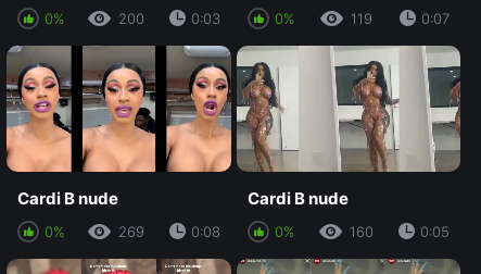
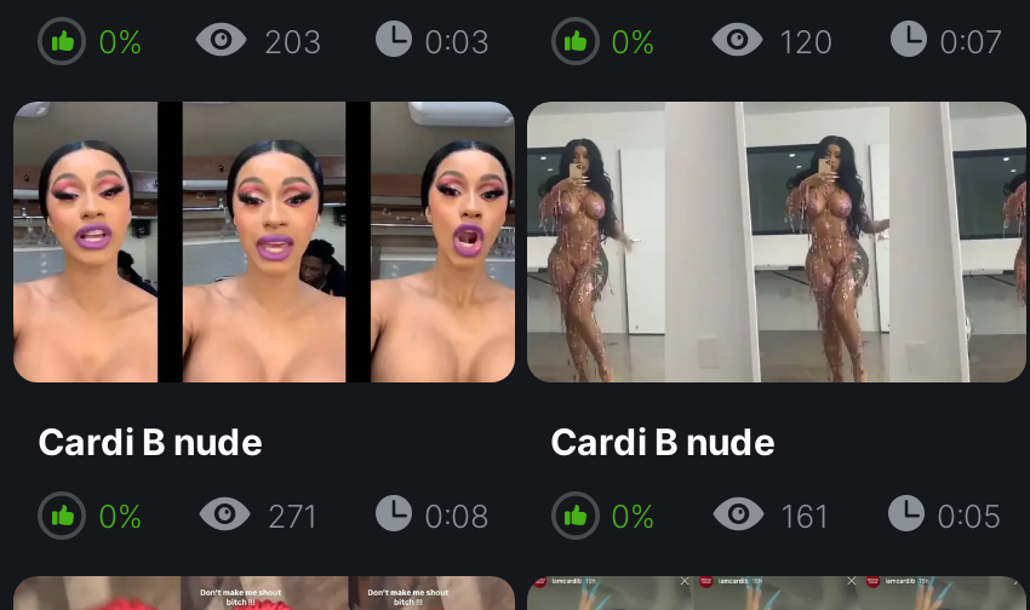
- 200
+ 203

- 119
+ 120

- 269
+ 271

- 160
+ 161
